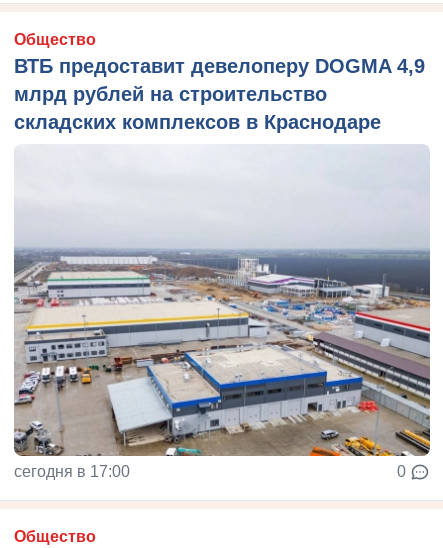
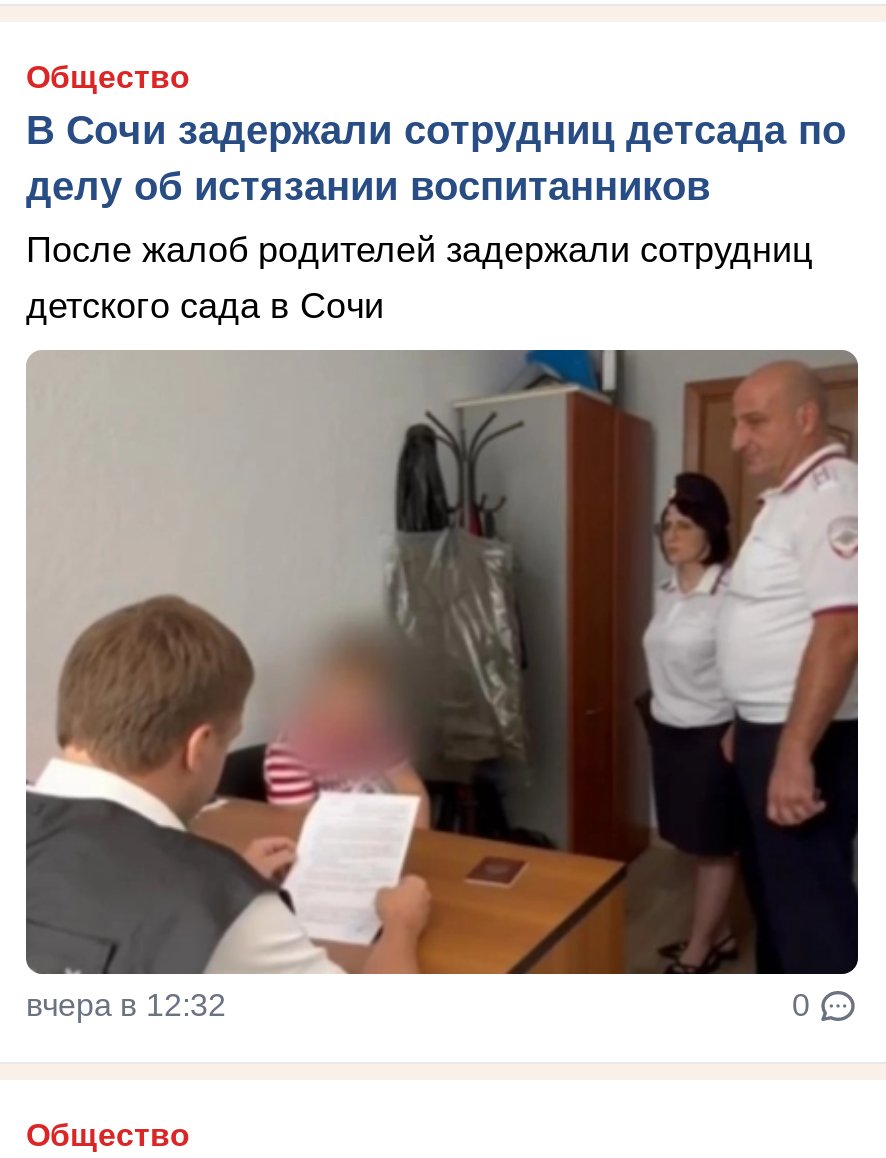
- ВТБ предоставит девелоперу DOGMA 4,9
- млрд рублей на строительство
- складских комплексов в Краснодаре
+ В Сочи задержали сотрудниц детсада по
+ делу об истязании воспитанников
+ После жалоб родителей задержали сотрудниц
+ детского сада в Сочи

- [image]
- сегодня в 17:00
+ [image]
+ вчера в 12:32
